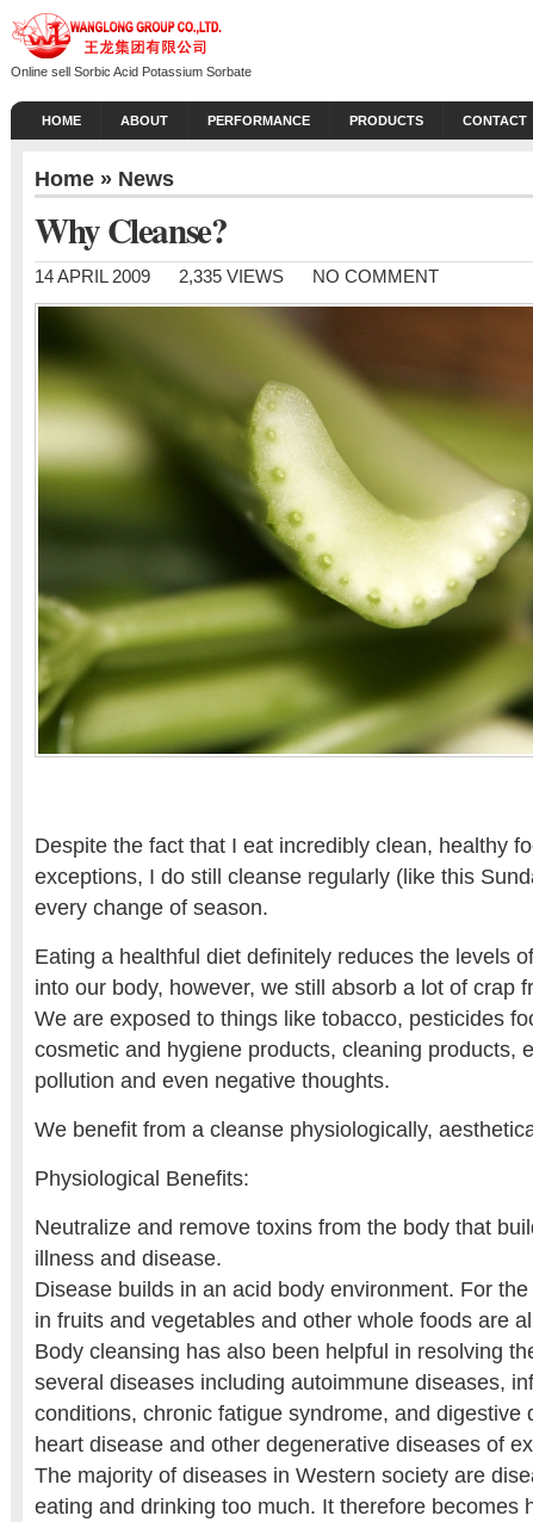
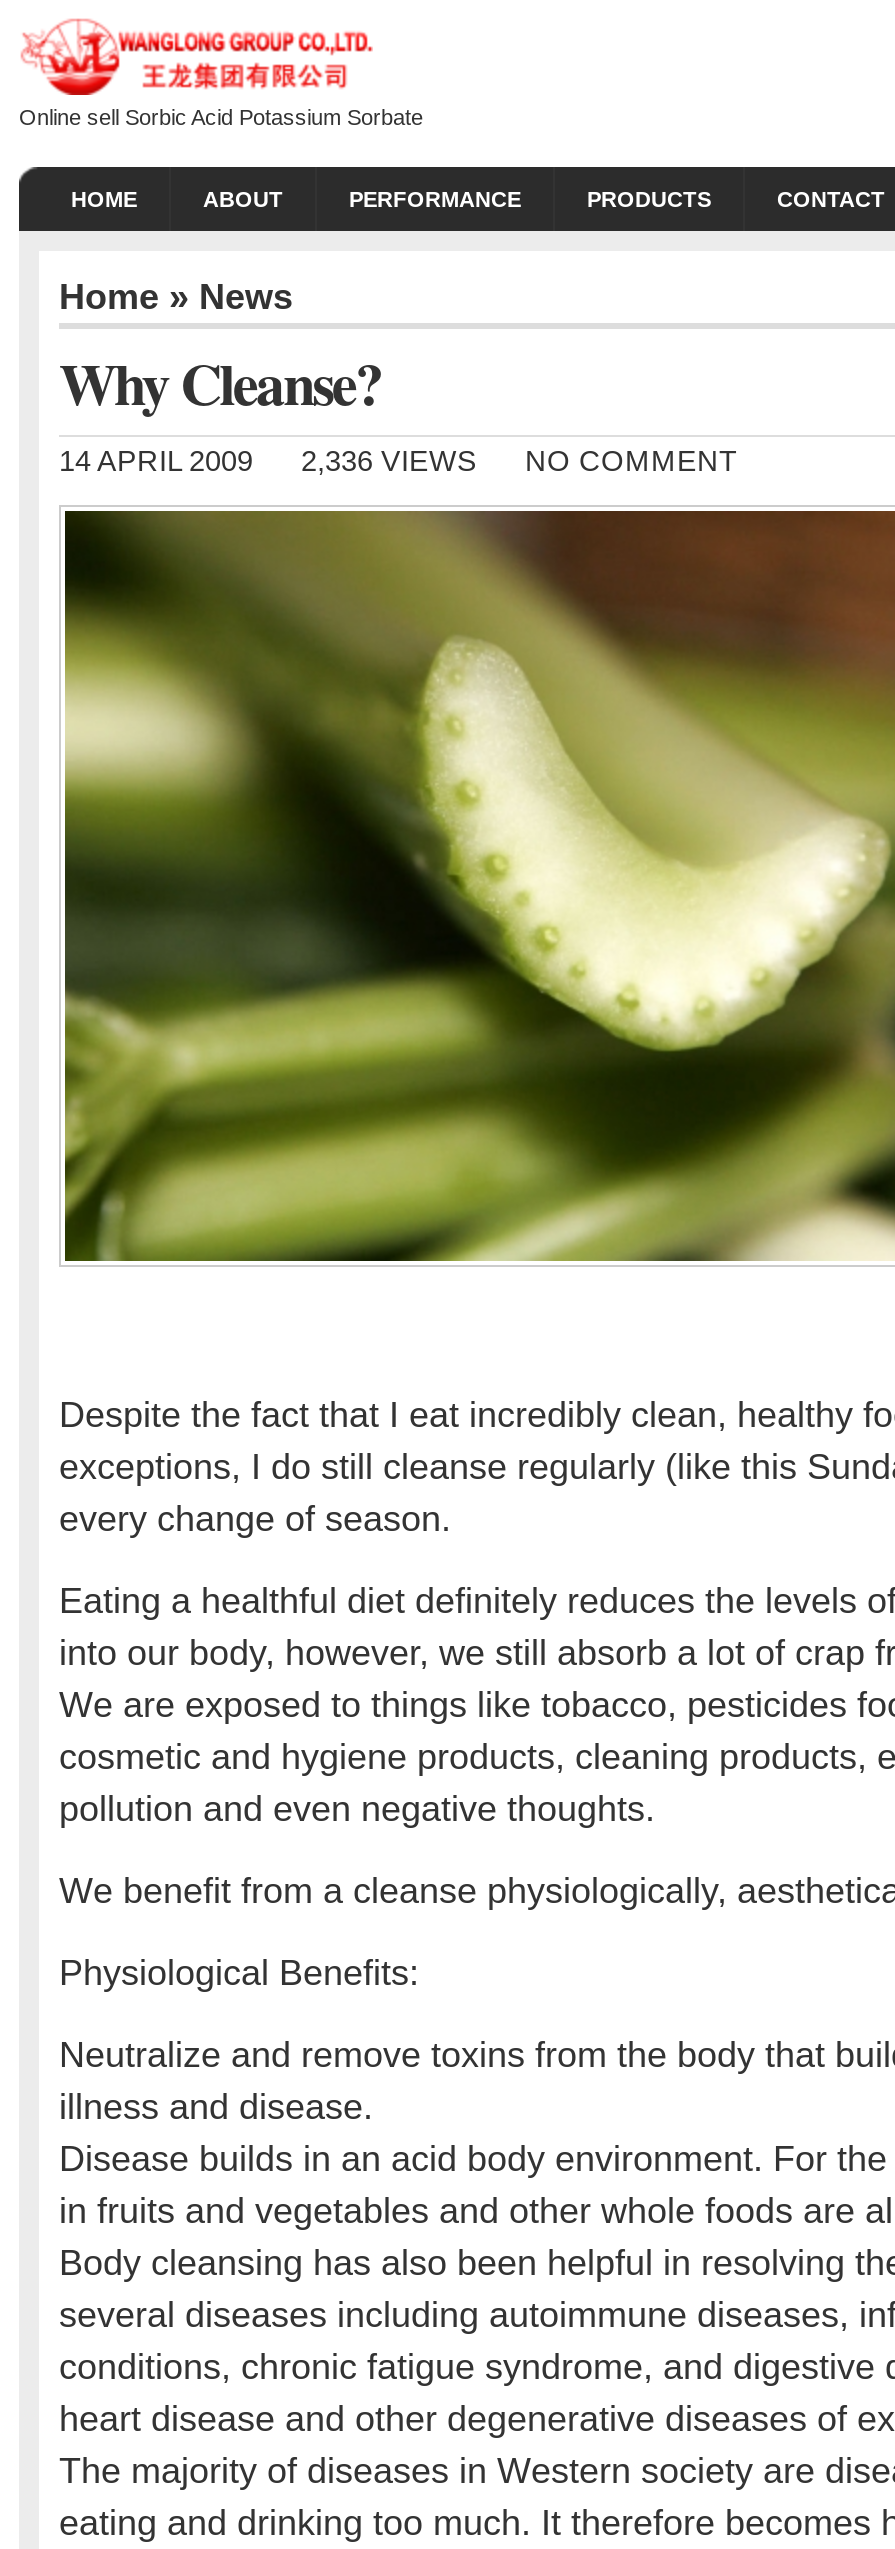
- 14 APRIL 2009 2,335 VIEWS NO COMMENT
+ 14 APRIL 2009 2,336 VIEWS NO COMMENT
